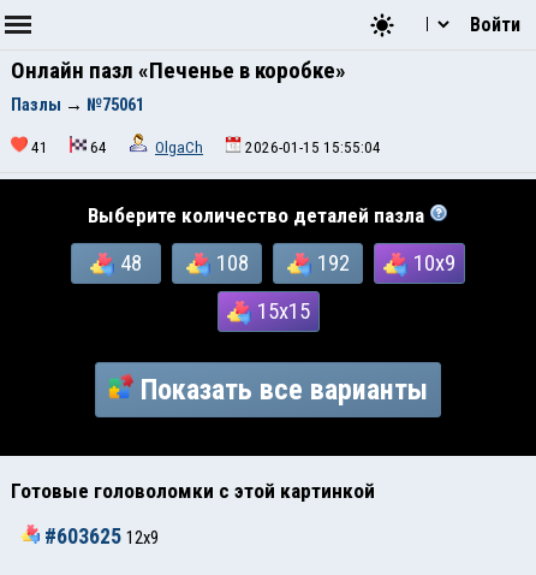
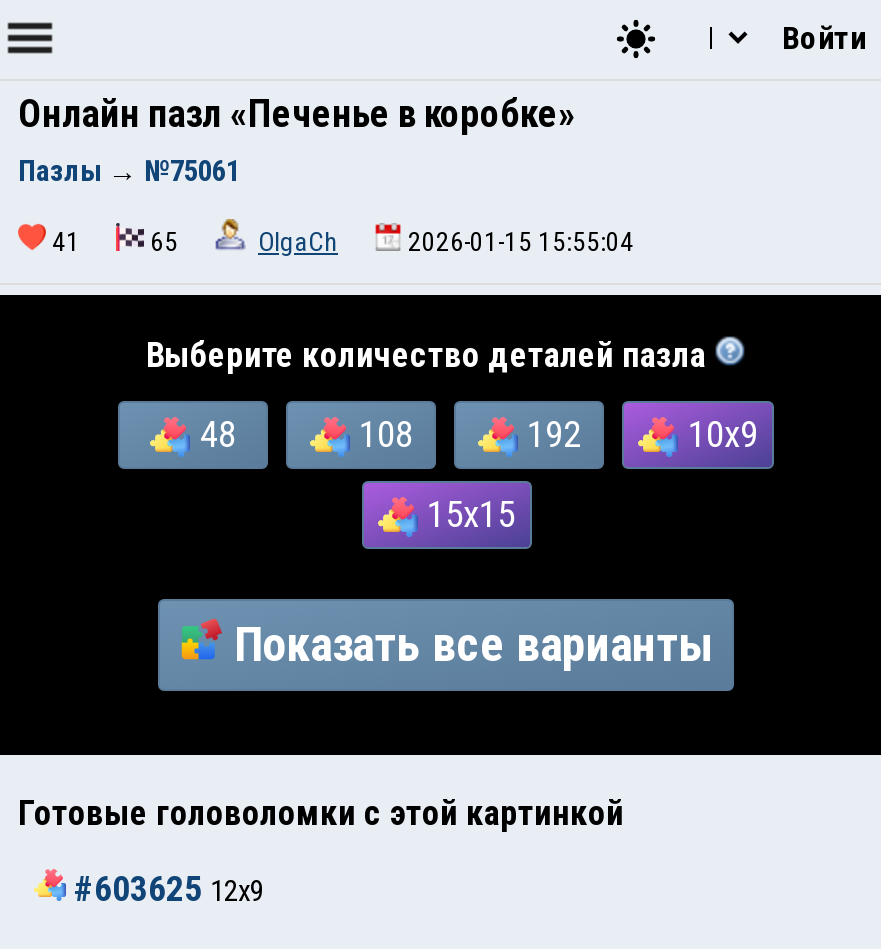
- 64
+ 65
